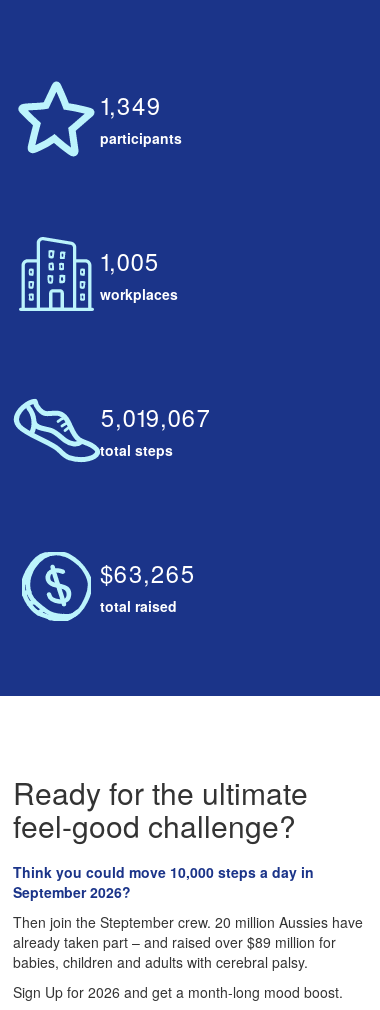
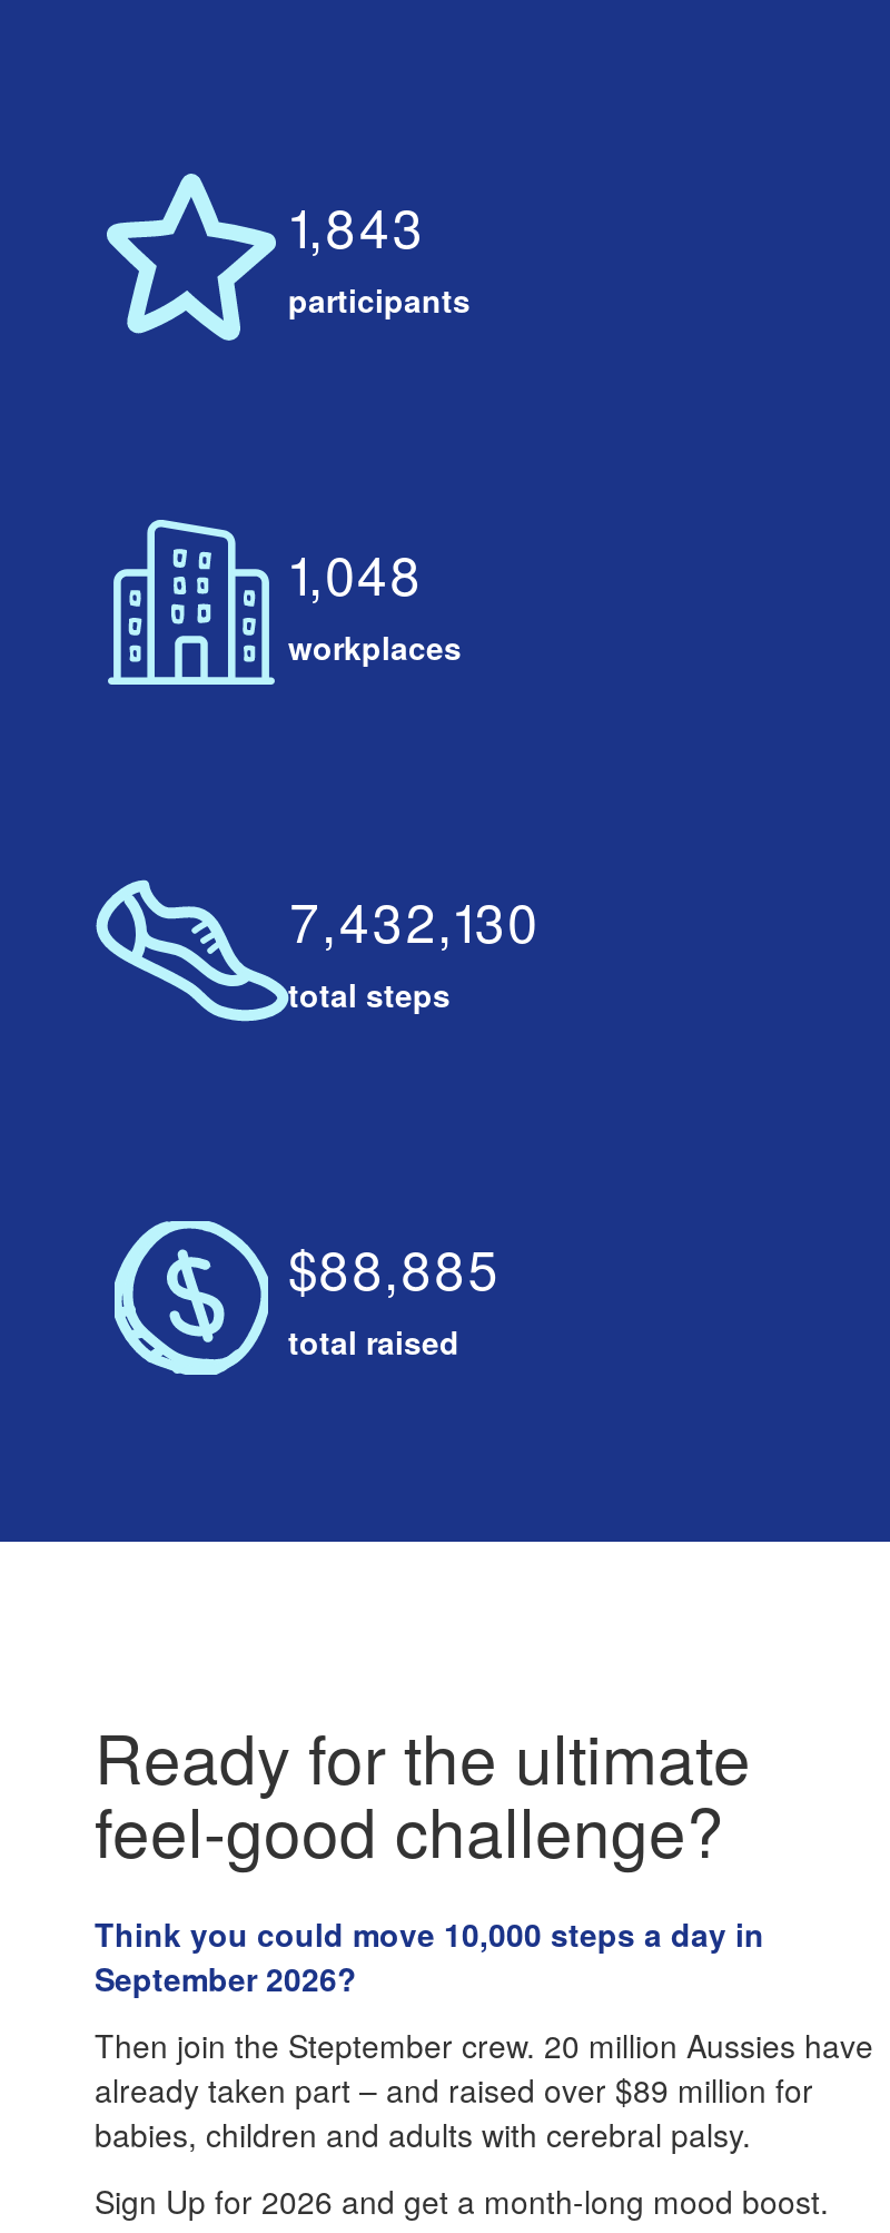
- 1,349
+ 1,843

- 1,005
+ 1,048

- 5,019,067
+ 7,432,130

- $63,265
+ $88,885
